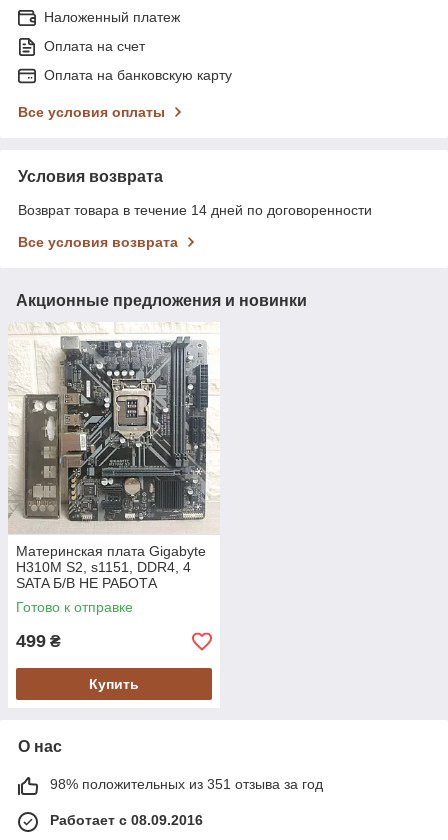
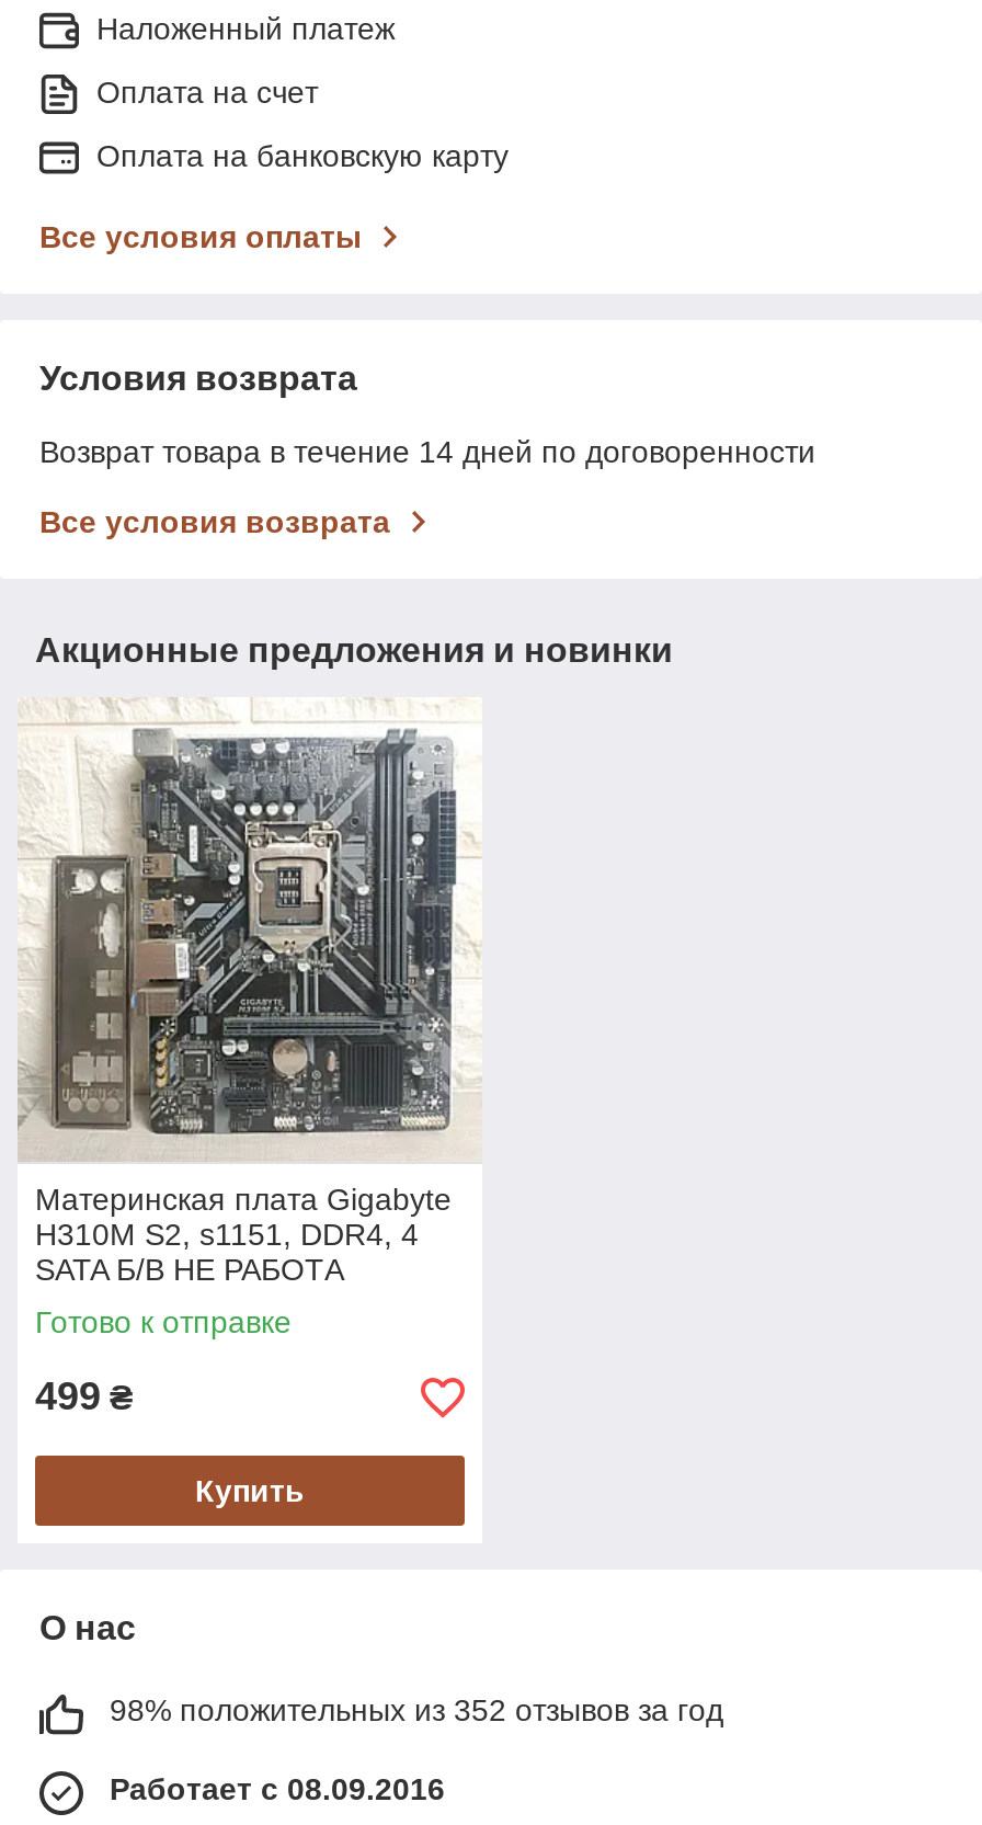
- 98% положительных из 351 отзыва за год
+ 98% положительных из 352 отзывов за год
